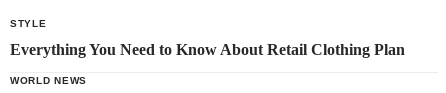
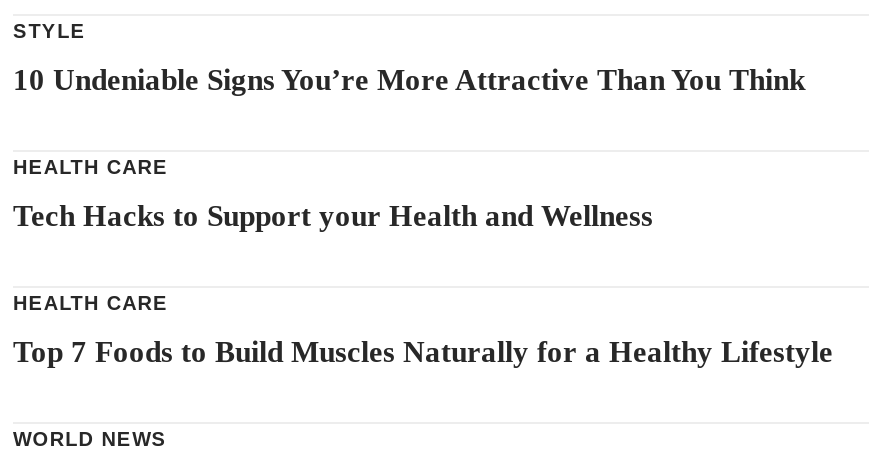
- Everything You Need to Know About Retail Clothing Plan
+ 10 Undeniable Signs You’re More Attractive Than You Think
+ HEALTH CARE
+ Tech Hacks to Support your Health and Wellness
+ HEALTH CARE
+ Top 7 Foods to Build Muscles Naturally for a Healthy Lifestyle
